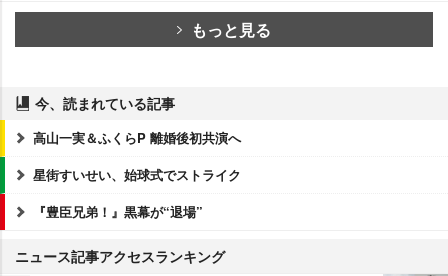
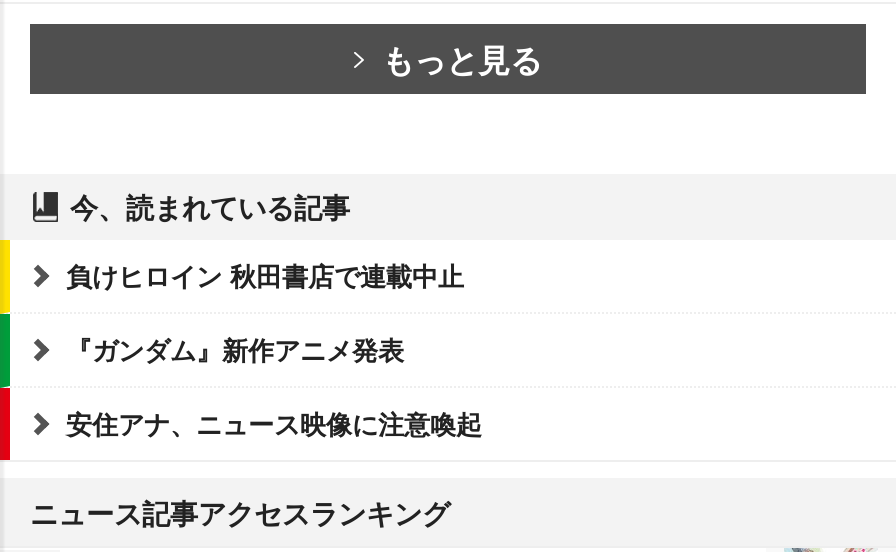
- 高山一実＆ふくらP 離婚後初共演へ
+ 負けヒロイン 秋田書店で連載中止

- 星街すいせい、始球式でストライク
+ 『ガンダム』新作アニメ発表

- 『豊臣兄弟！』黒幕が“退場”
+ 安住アナ、ニュース映像に注意喚起
